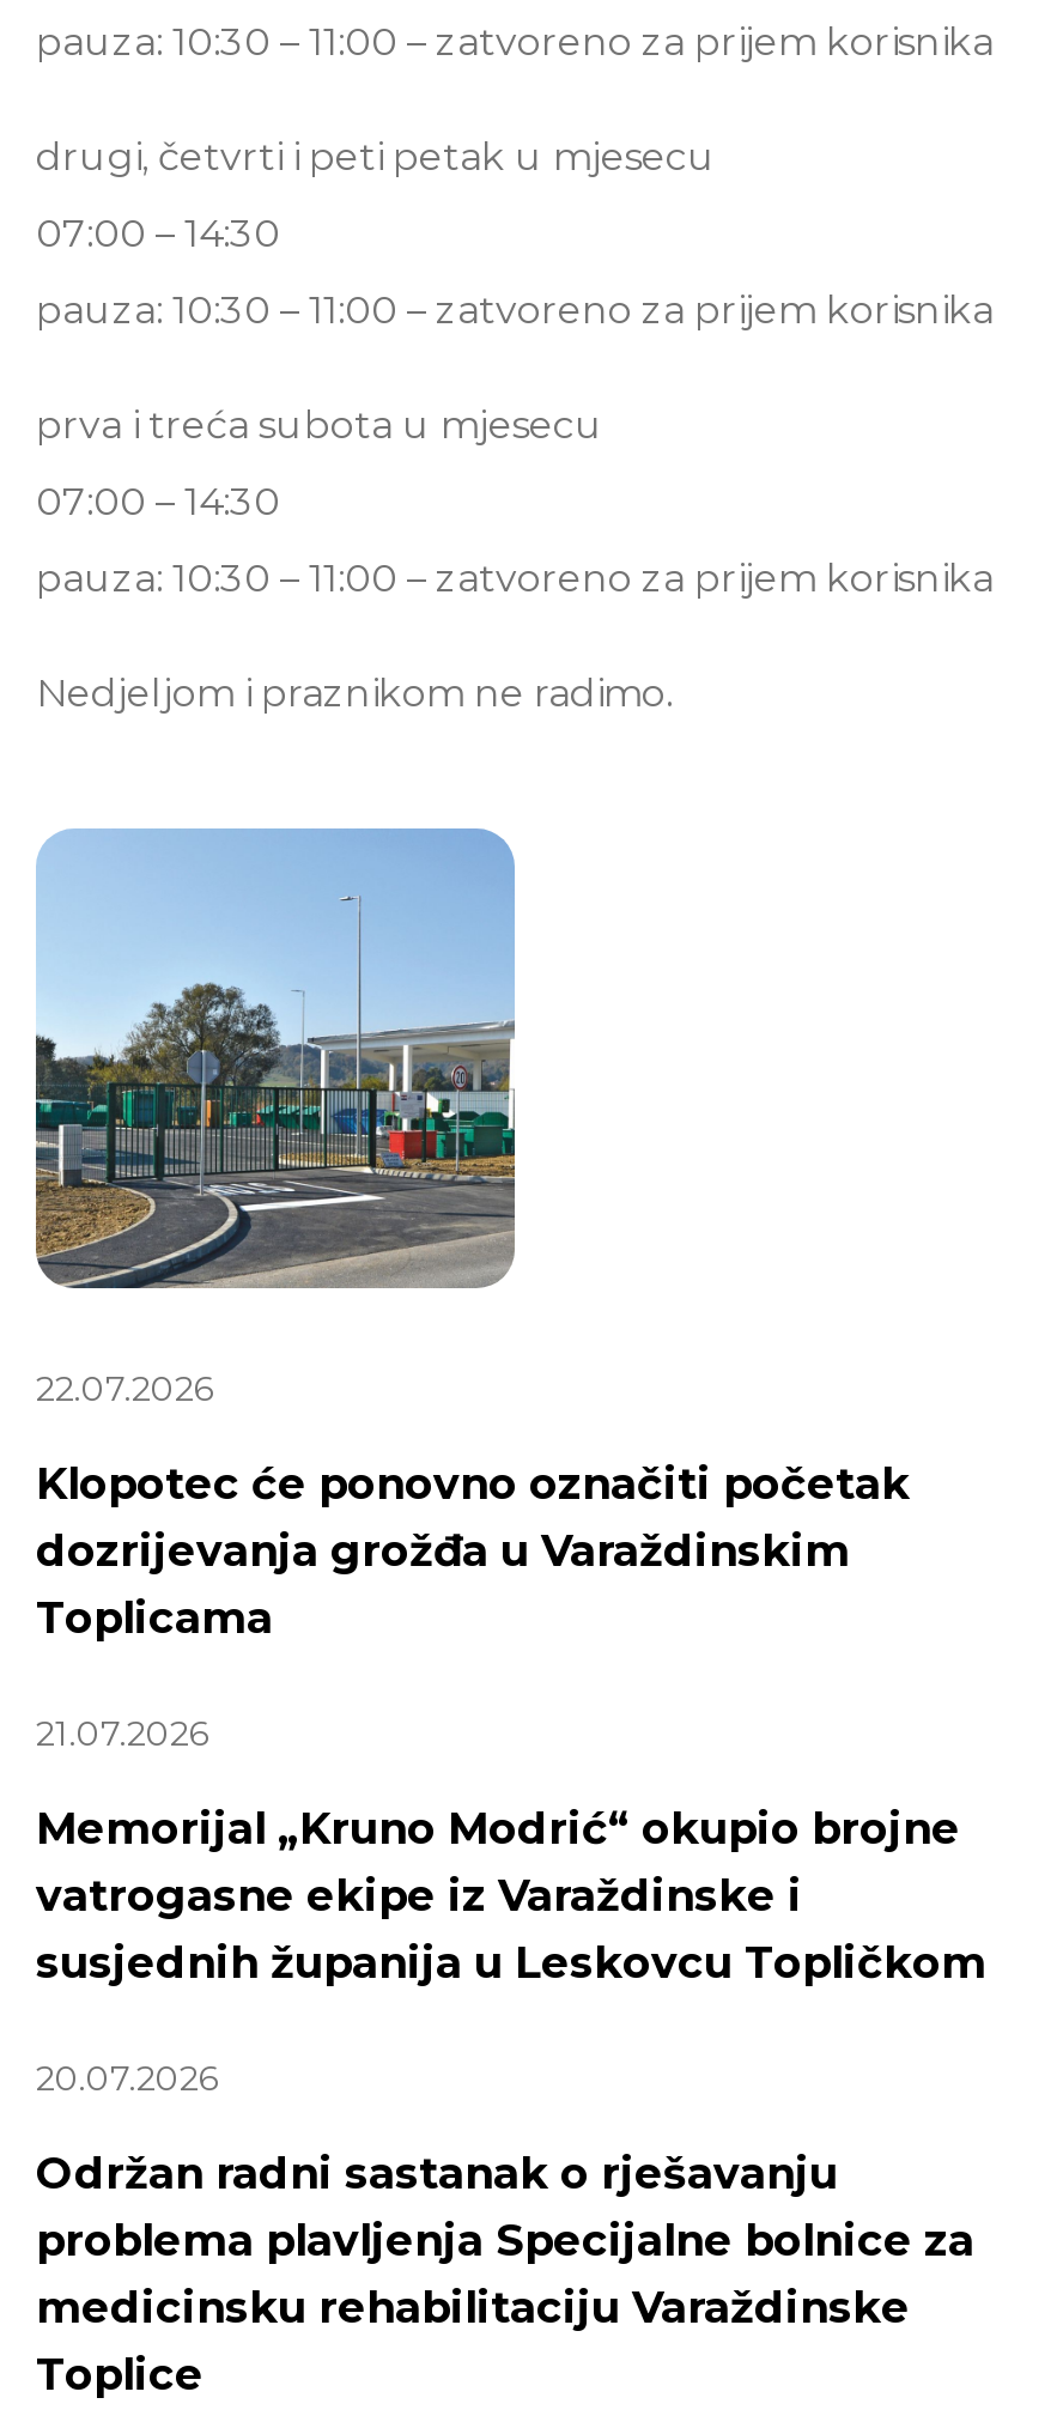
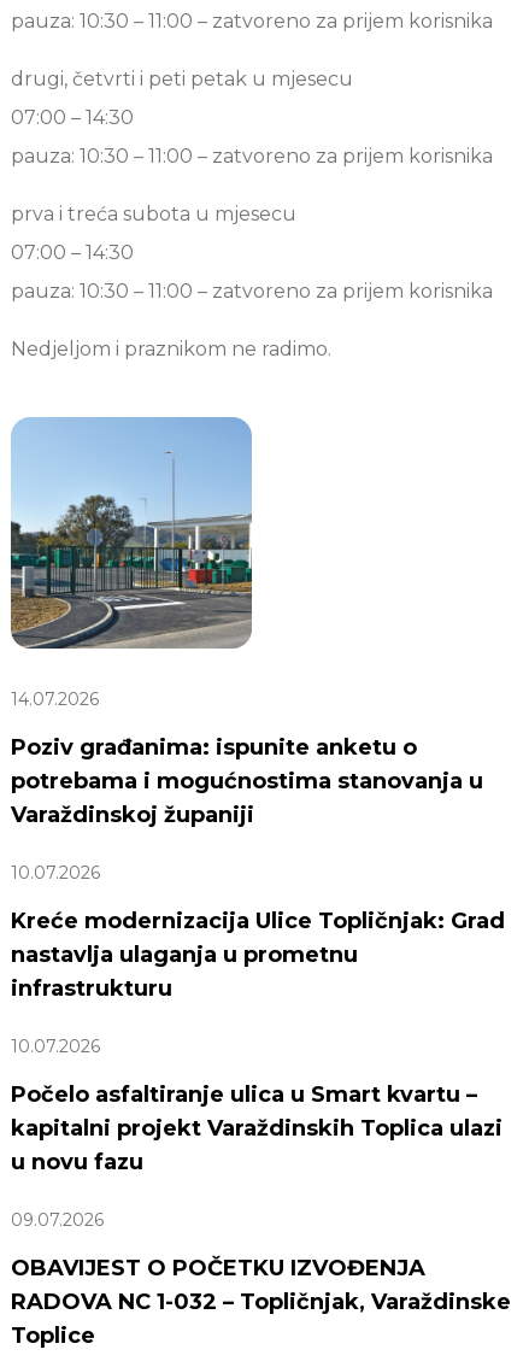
- 22.07.2026
- Klopotec će ponovno označiti početak
- dozrijevanja grožđa u Varaždinskim
- Toplicama
- 21.07.2026
- Memorijal „Kruno Modrić“ okupio brojne
- vatrogasne ekipe iz Varaždinske i
- susjednih županija u Leskovcu Topličkom
- 20.07.2026
- Održan radni sastanak o rješavanju
- problema plavljenja Specijalne bolnice za
- medicinsku rehabilitaciju Varaždinske
+ 14.07.2026
+ Poziv građanima: ispunite anketu o
+ potrebama i mogućnostima stanovanja u
+ Varaždinskoj županiji
+ 10.07.2026
+ Kreće modernizacija Ulice Topličnjak: Grad
+ nastavlja ulaganja u prometnu
+ infrastrukturu
+ 10.07.2026
+ Počelo asfaltiranje ulica u Smart kvartu –
+ kapitalni projekt Varaždinskih Toplica ulazi
+ u novu fazu
+ 09.07.2026
+ OBAVIJEST O POČETKU IZVOĐENJA
+ RADOVA NC 1-032 – Topličnjak, Varaždinske
